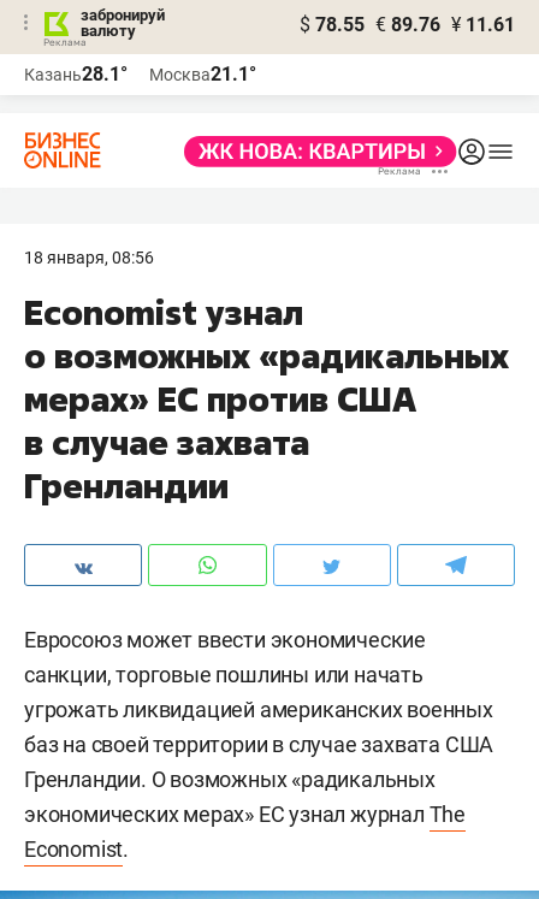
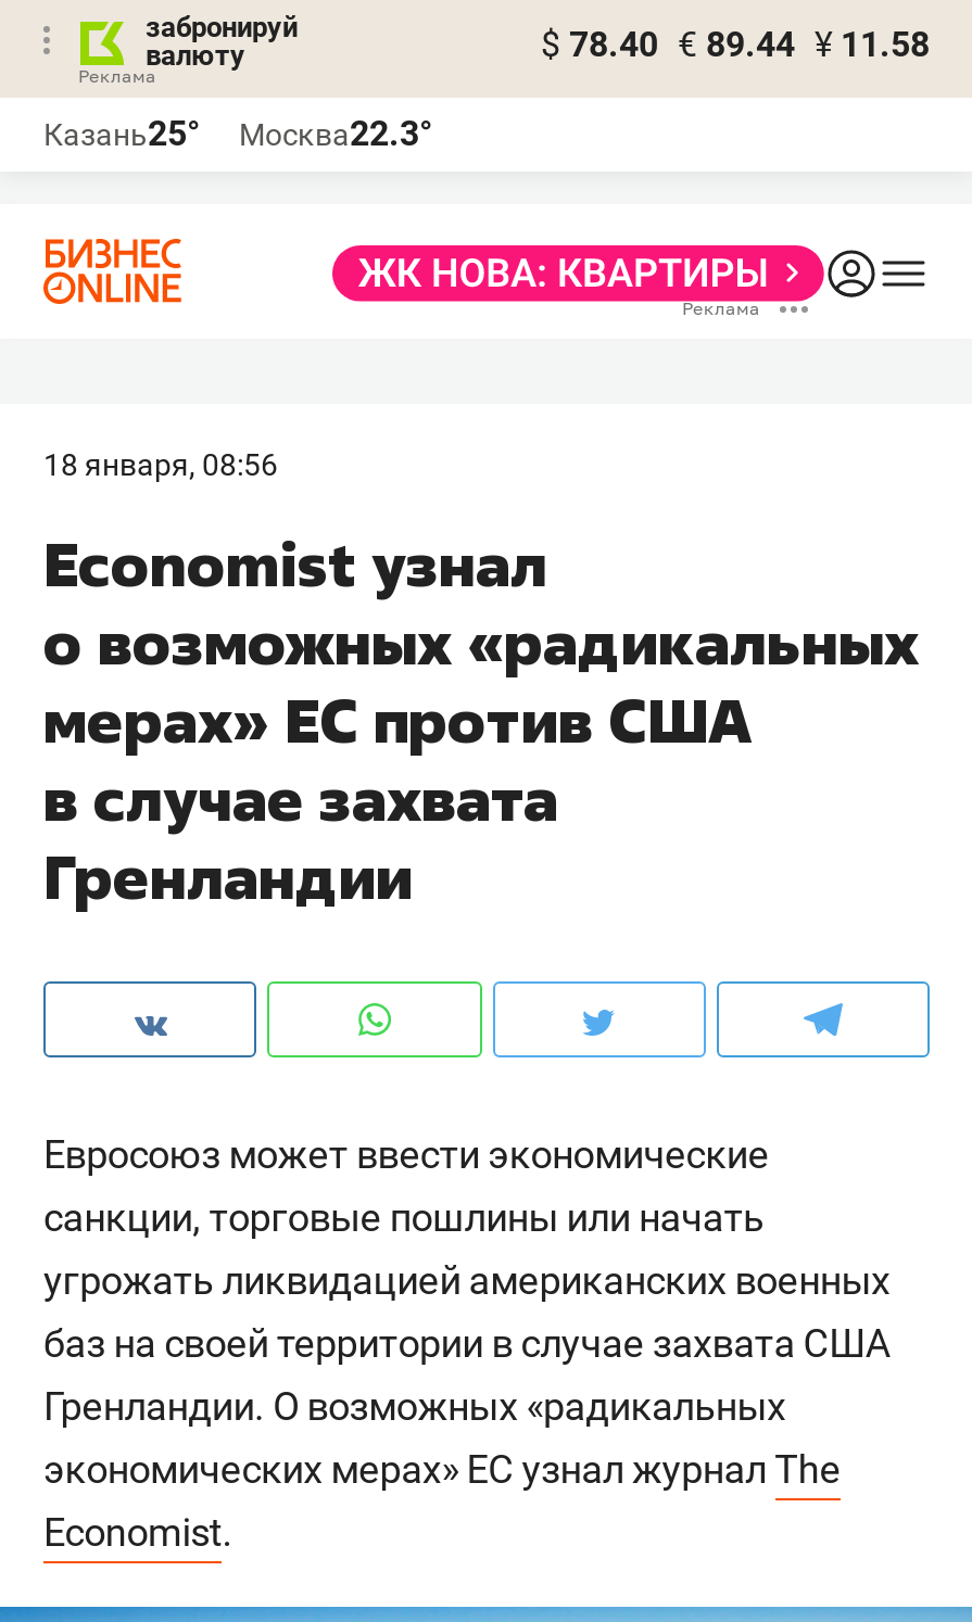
- $ 78.55 € 89.76 ¥ 11.61
+ $ 78.40 € 89.44 ¥ 11.58

- Казань28.1°
+ Казань25°

- Москва21.1°
+ Москва22.3°
